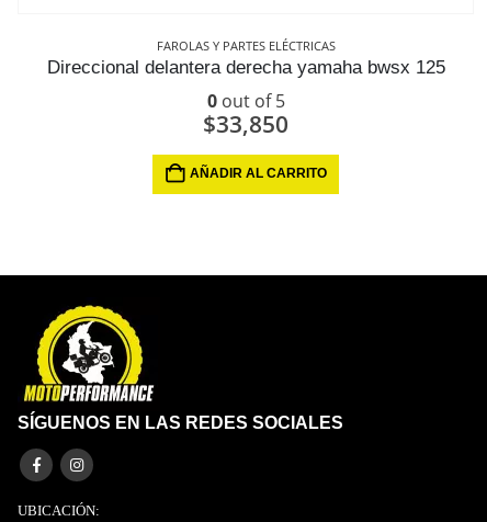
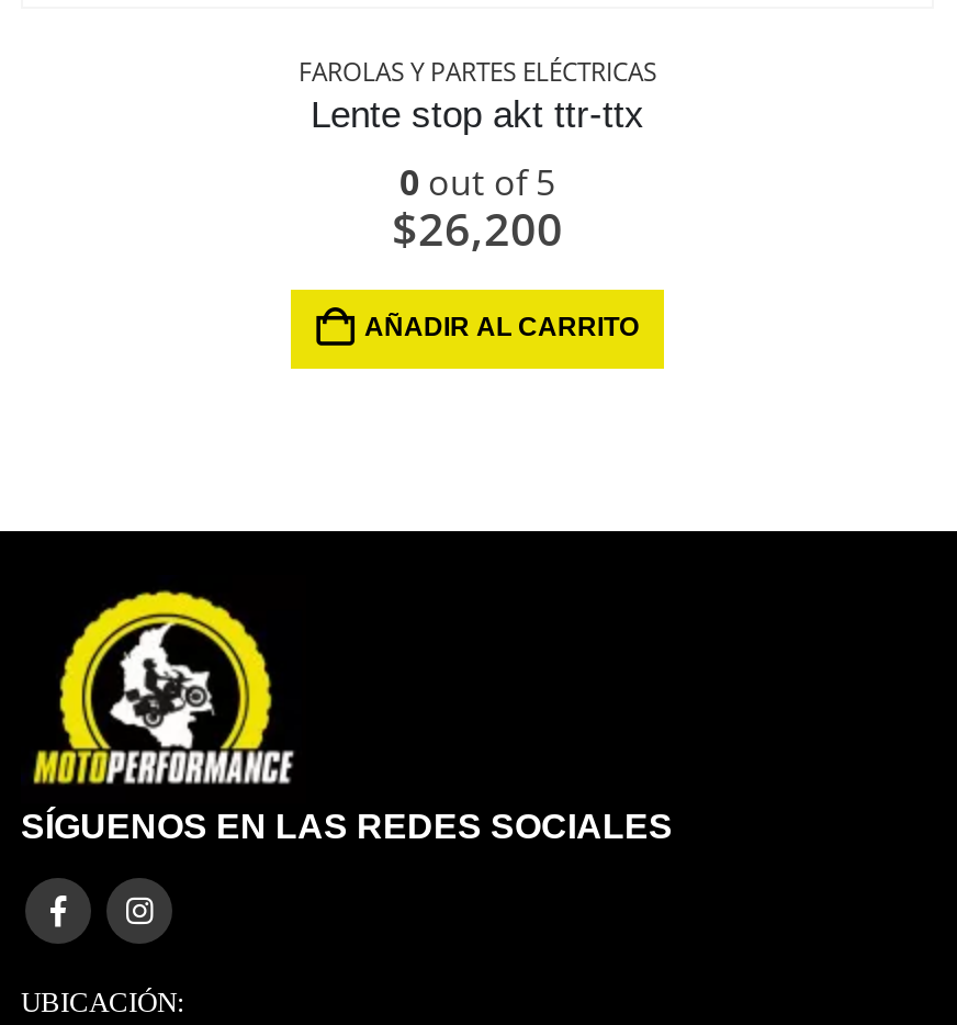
- Direccional delantera derecha yamaha bwsx 125
+ Lente stop akt ttr-ttx

- $33,850
+ $26,200
